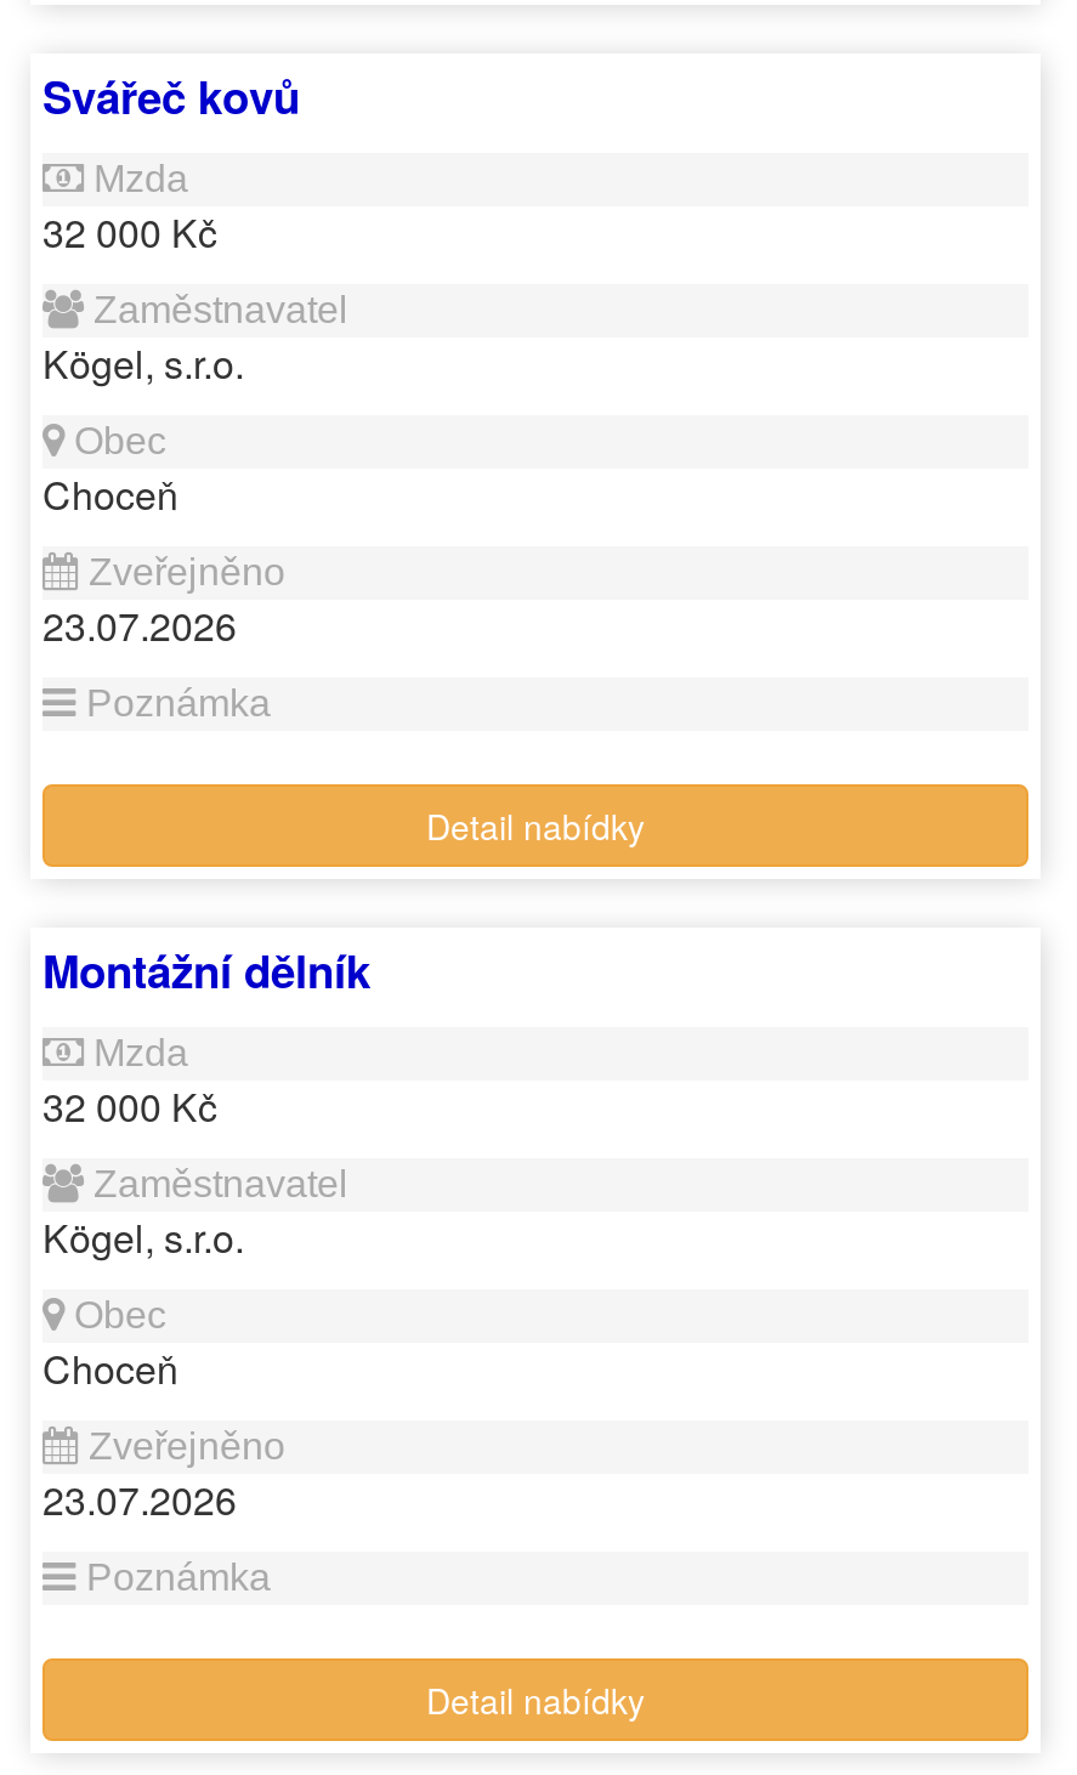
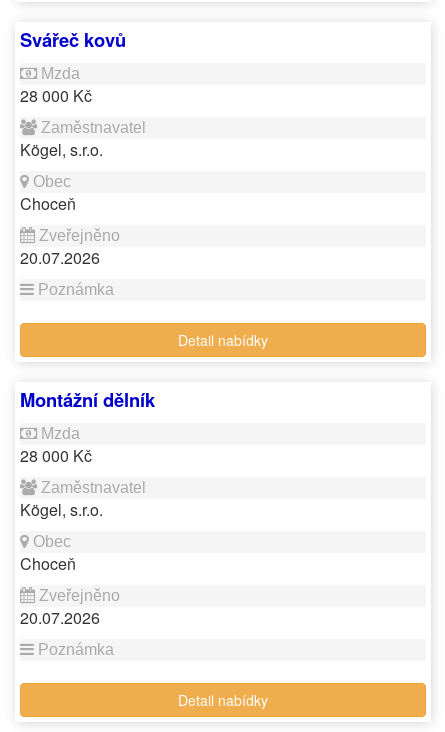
- 32 000 Kč
+ 28 000 Kč

- 23.07.2026
+ 20.07.2026

- 32 000 Kč
+ 28 000 Kč

- 23.07.2026
+ 20.07.2026
